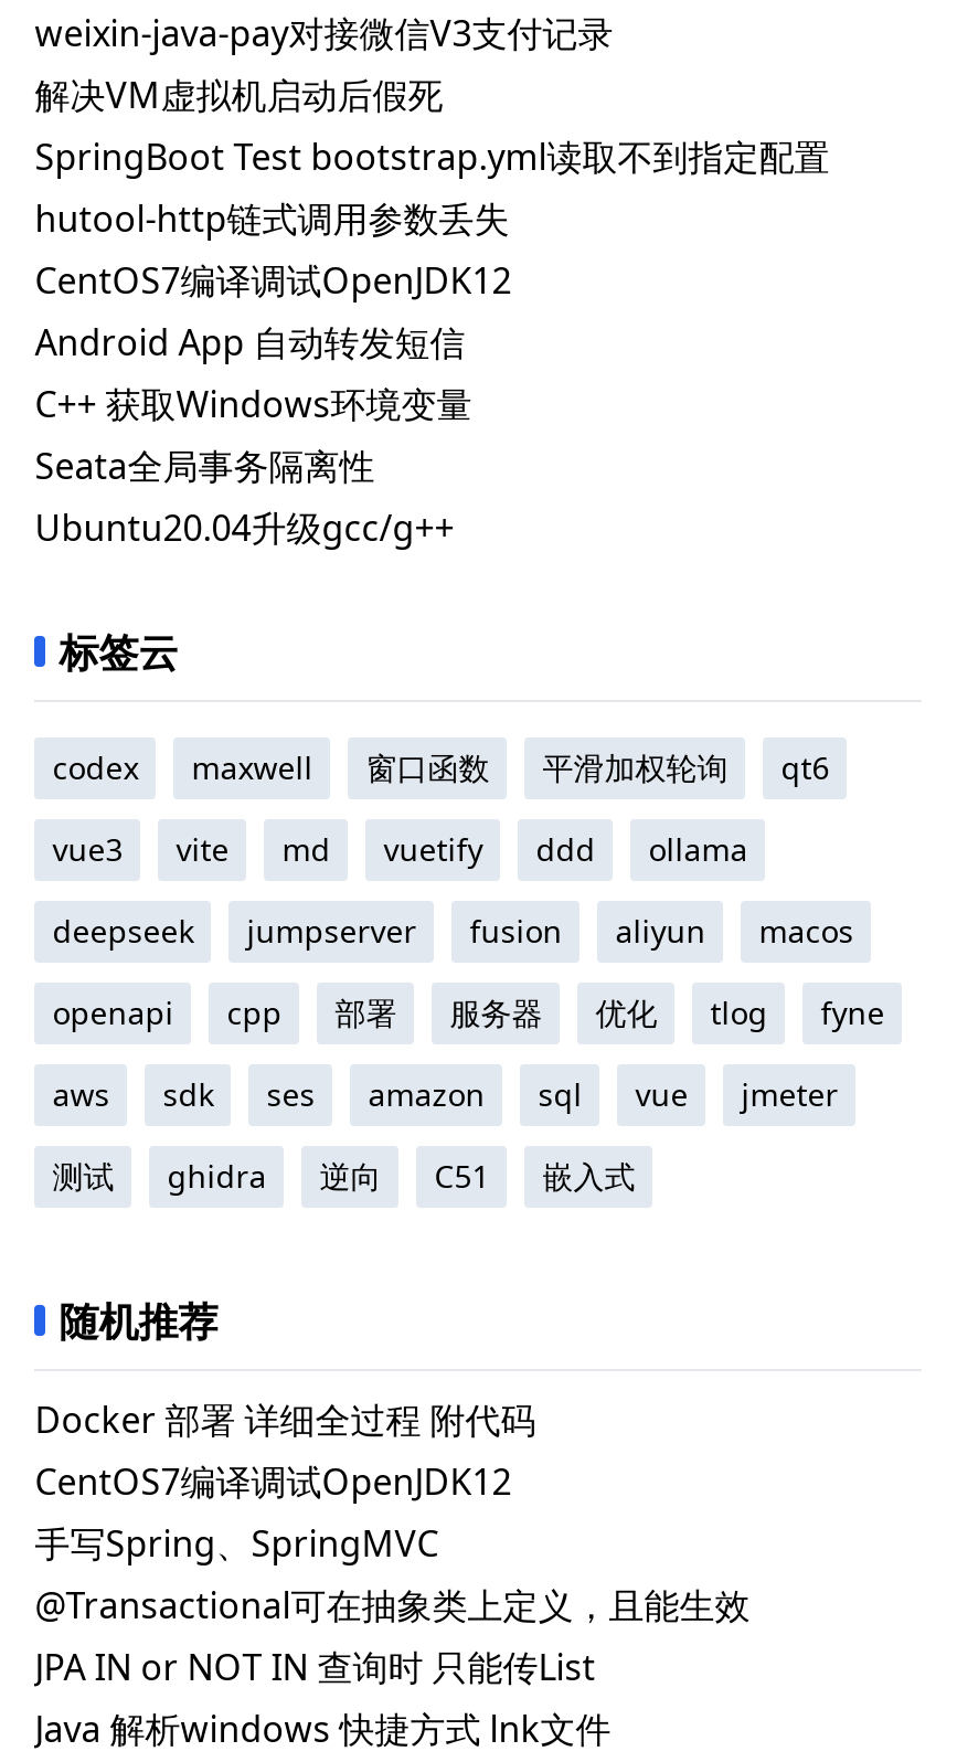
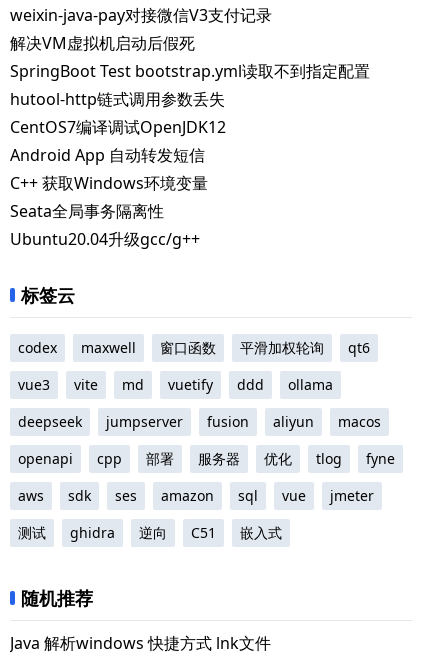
- Docker 部署 详细全过程 附代码
- CentOS7编译调试OpenJDK12
- 手写Spring、SpringMVC
- @Transactional可在抽象类上定义，且能生效
- JPA IN or NOT IN 查询时 只能传List
